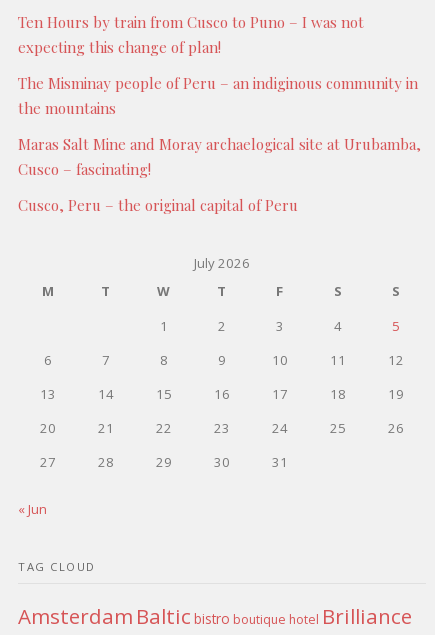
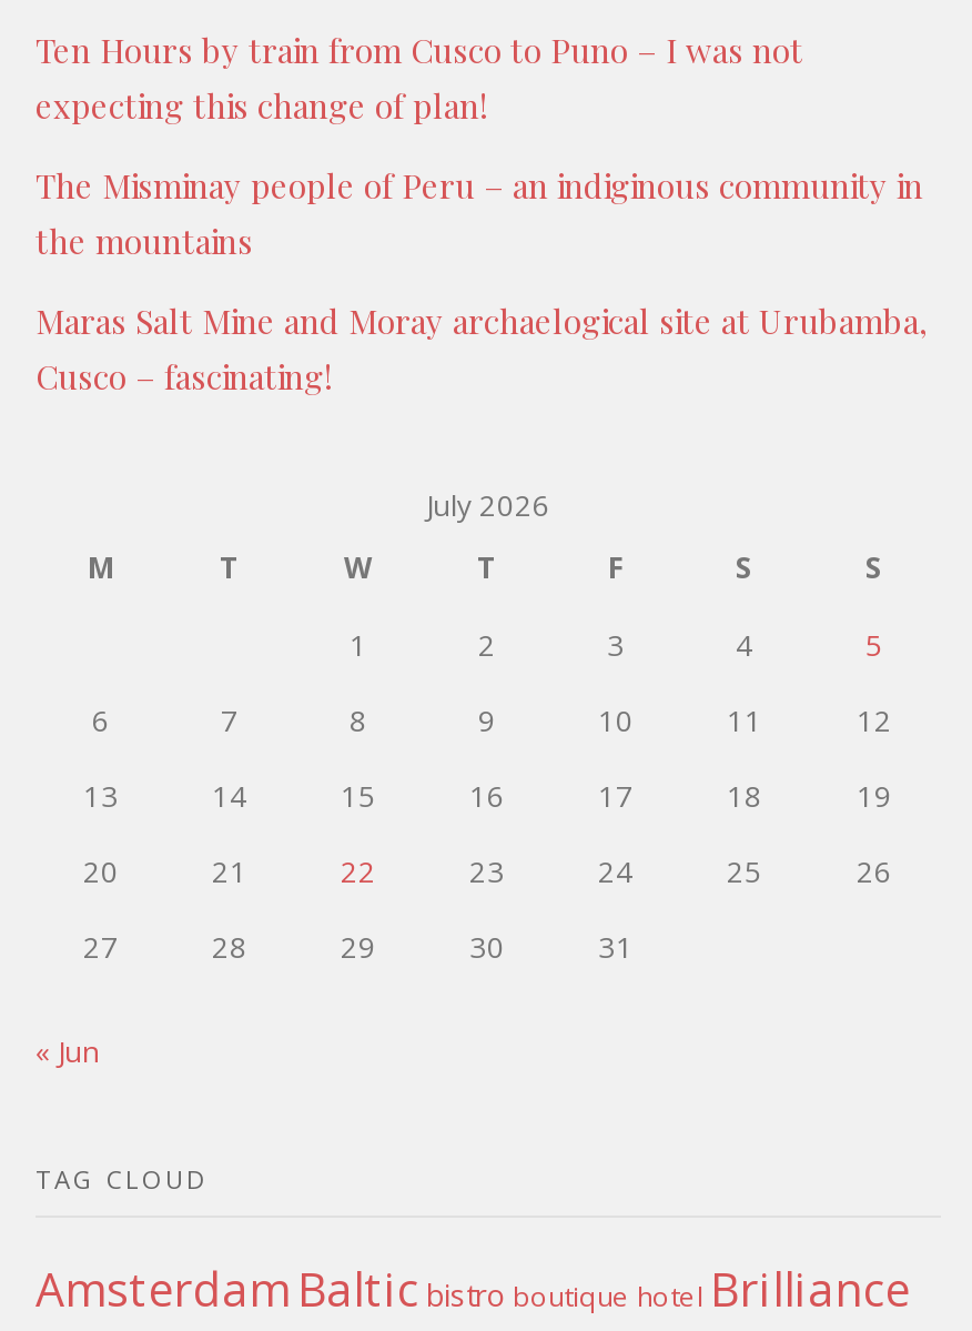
- Cusco, Peru – the original capital of Peru
